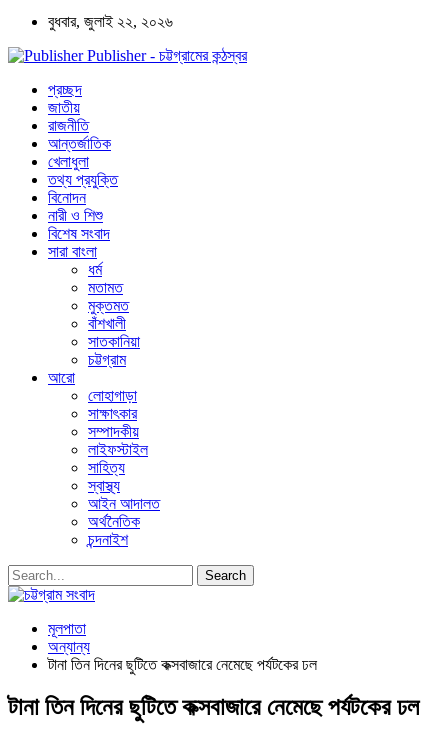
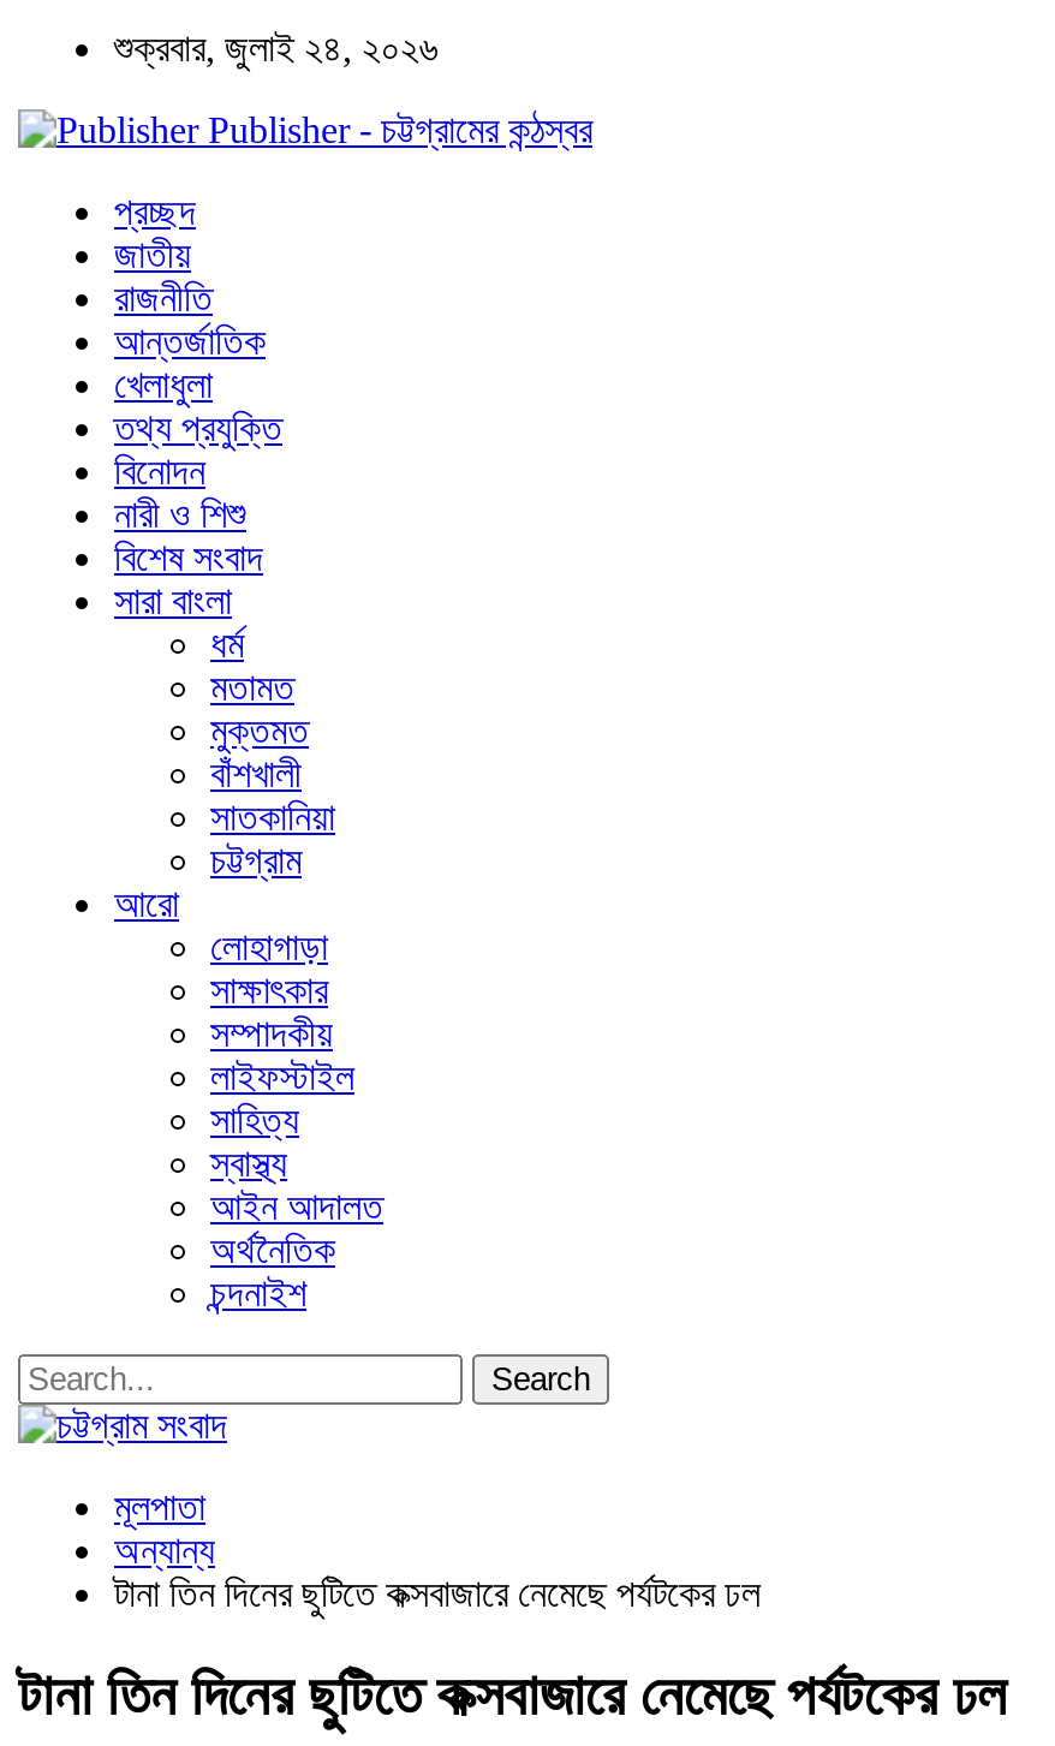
- বুধবার, জুলাই ২২, ২০২৬
+ শুক্রবার, জুলাই ২৪, ২০২৬
